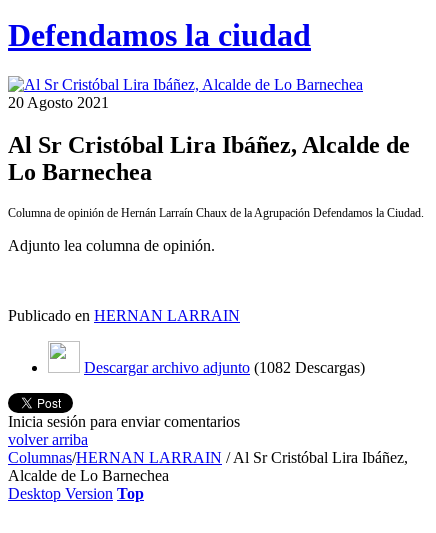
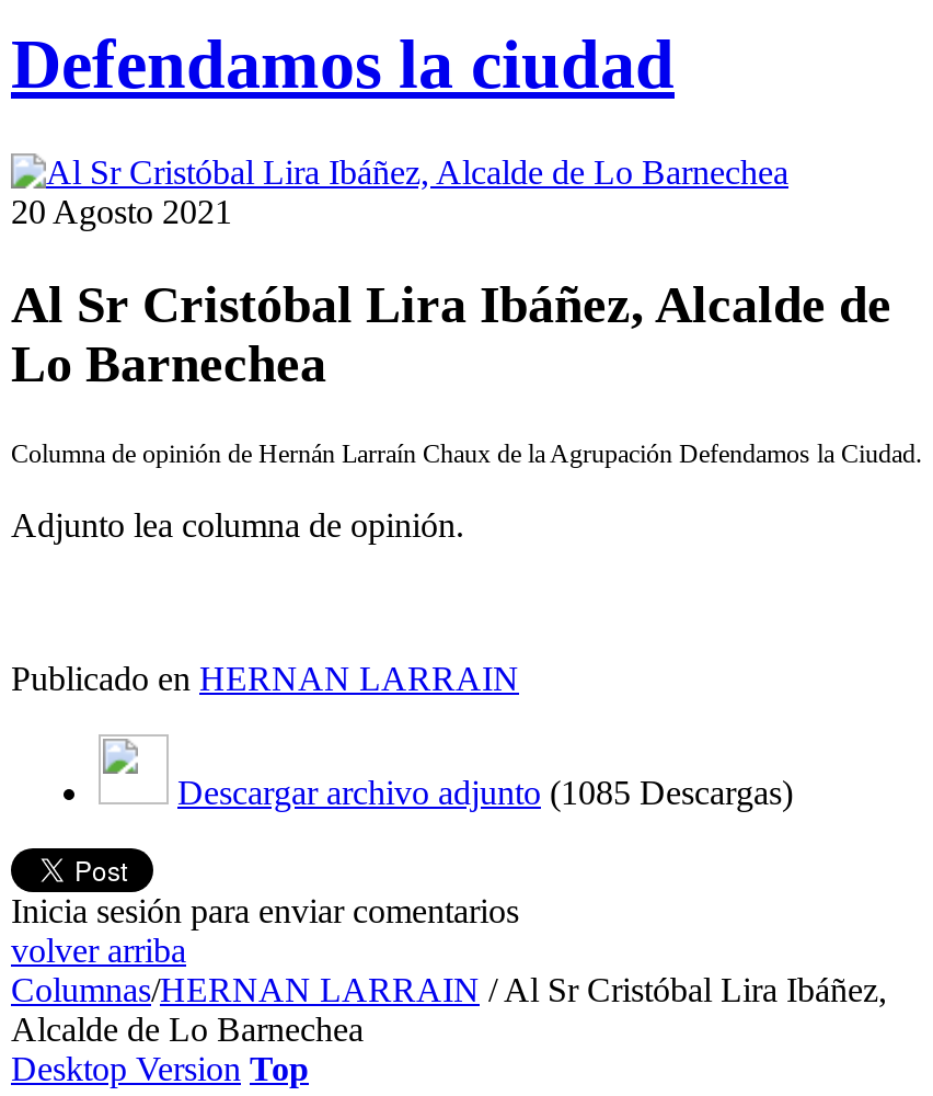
- Descargar archivo adjunto (1082 Descargas)
+ Descargar archivo adjunto (1085 Descargas)
